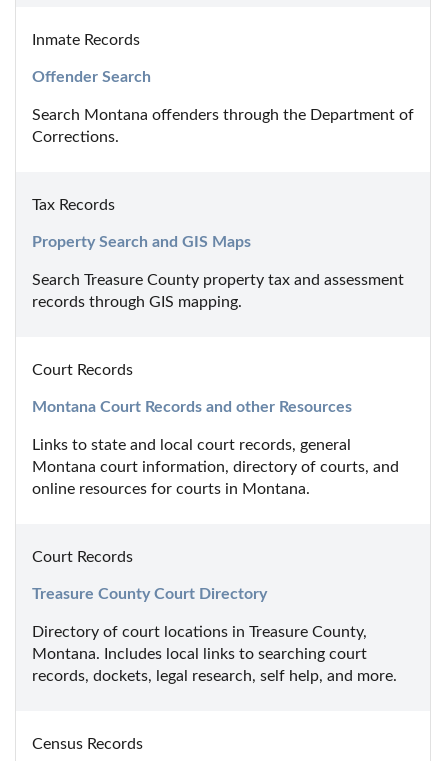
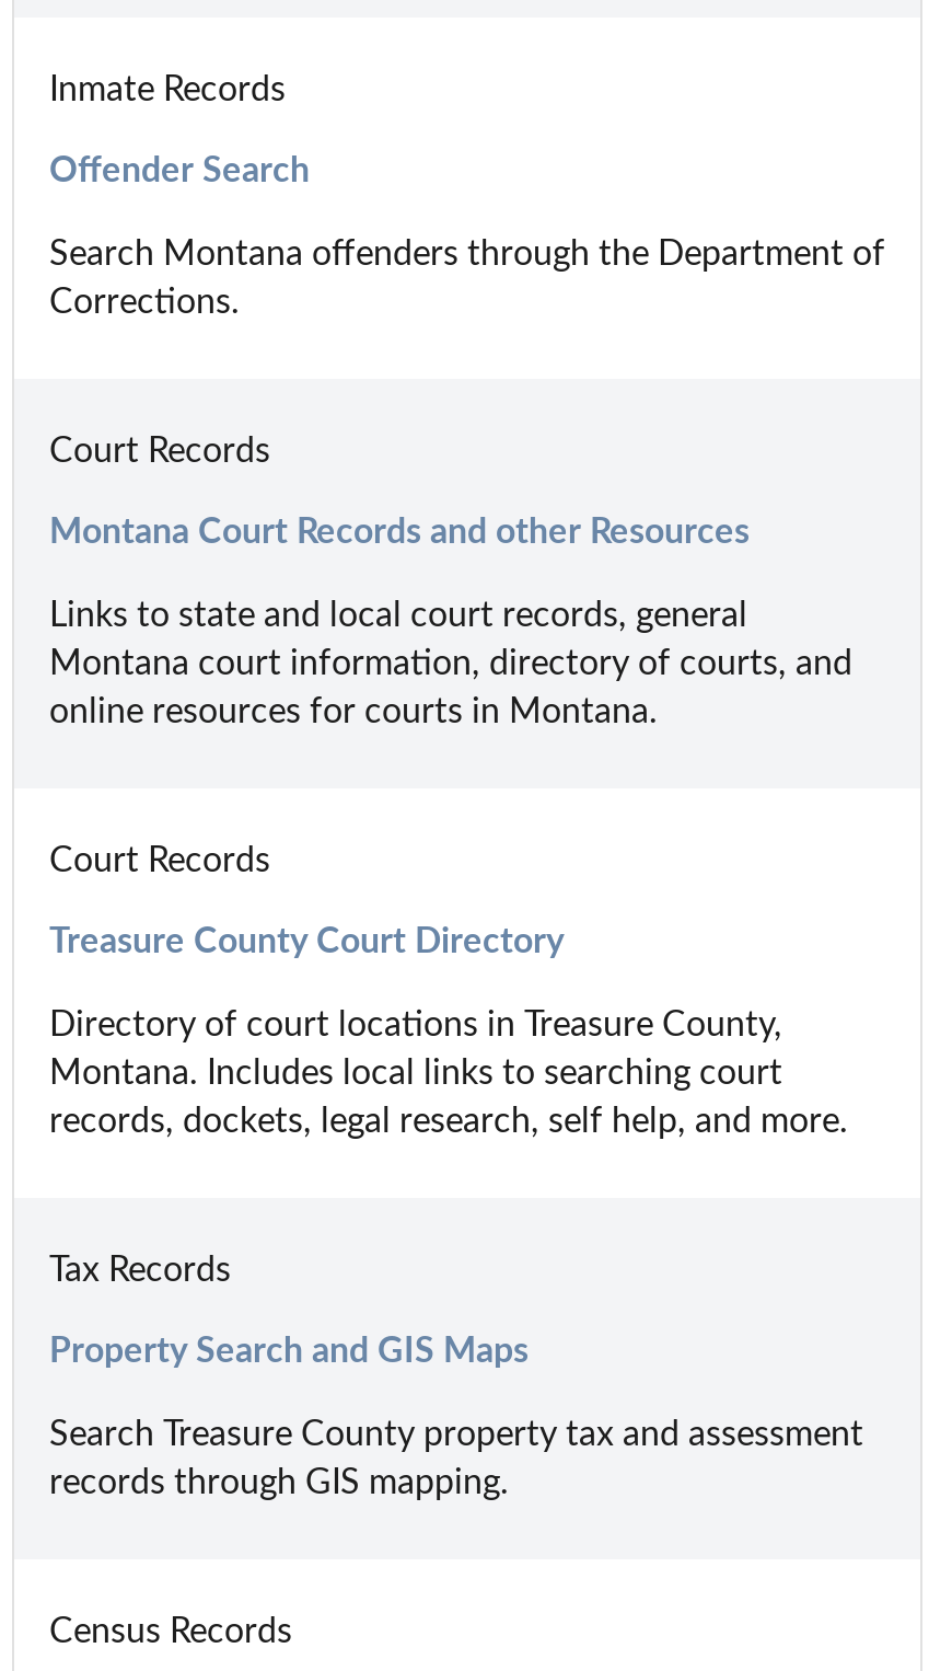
moved down: Tax Records | Property Search and GIS Maps | Search Treasure County property tax and assessment | records through GIS mapping.

moved up: Court Records | Montana Court Records and other Resources | Links to state and local court records, general | ... | Montana. Includes local links to searching court | records, dockets, legal research, self help, and more.
